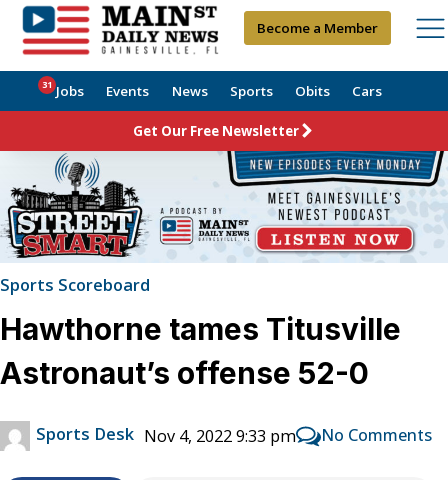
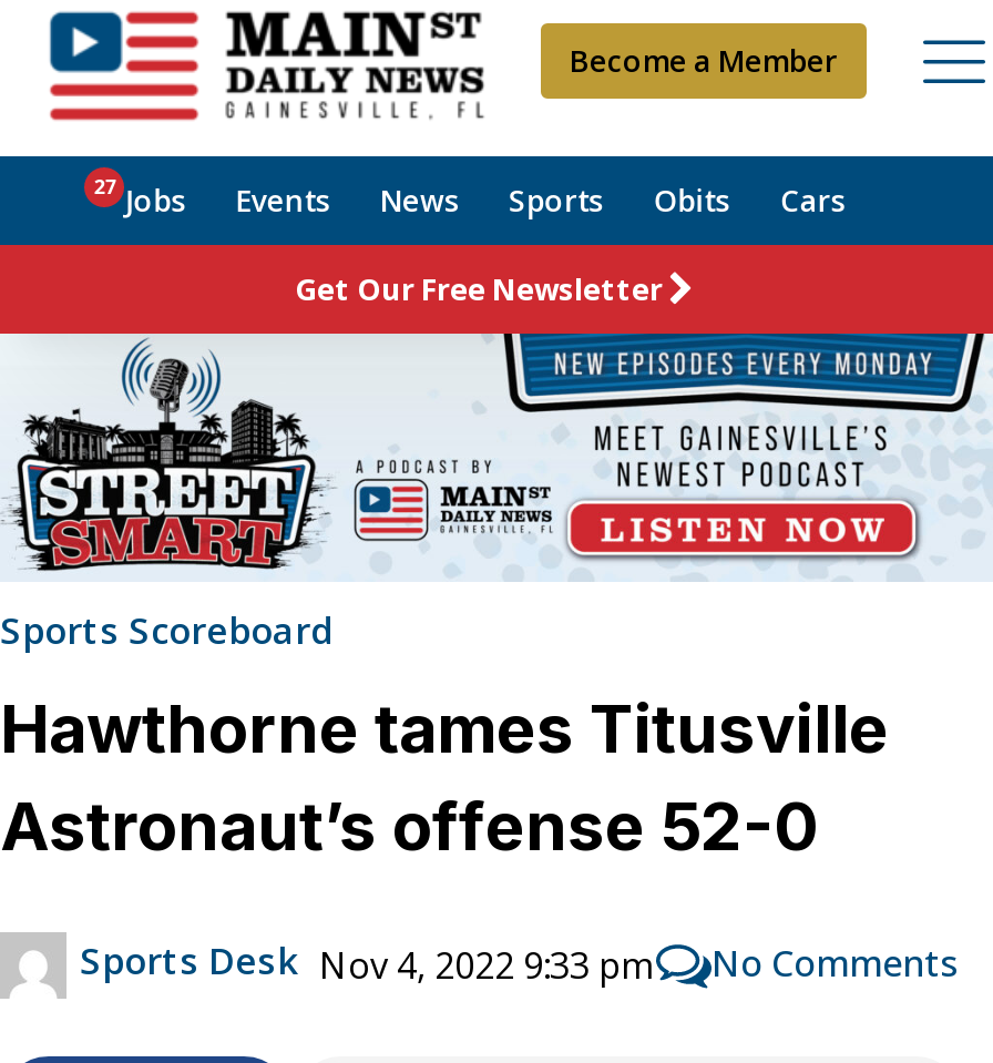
- 31 Jobs Events News Sports Obits Cars
+ 27 Jobs Events News Sports Obits Cars
